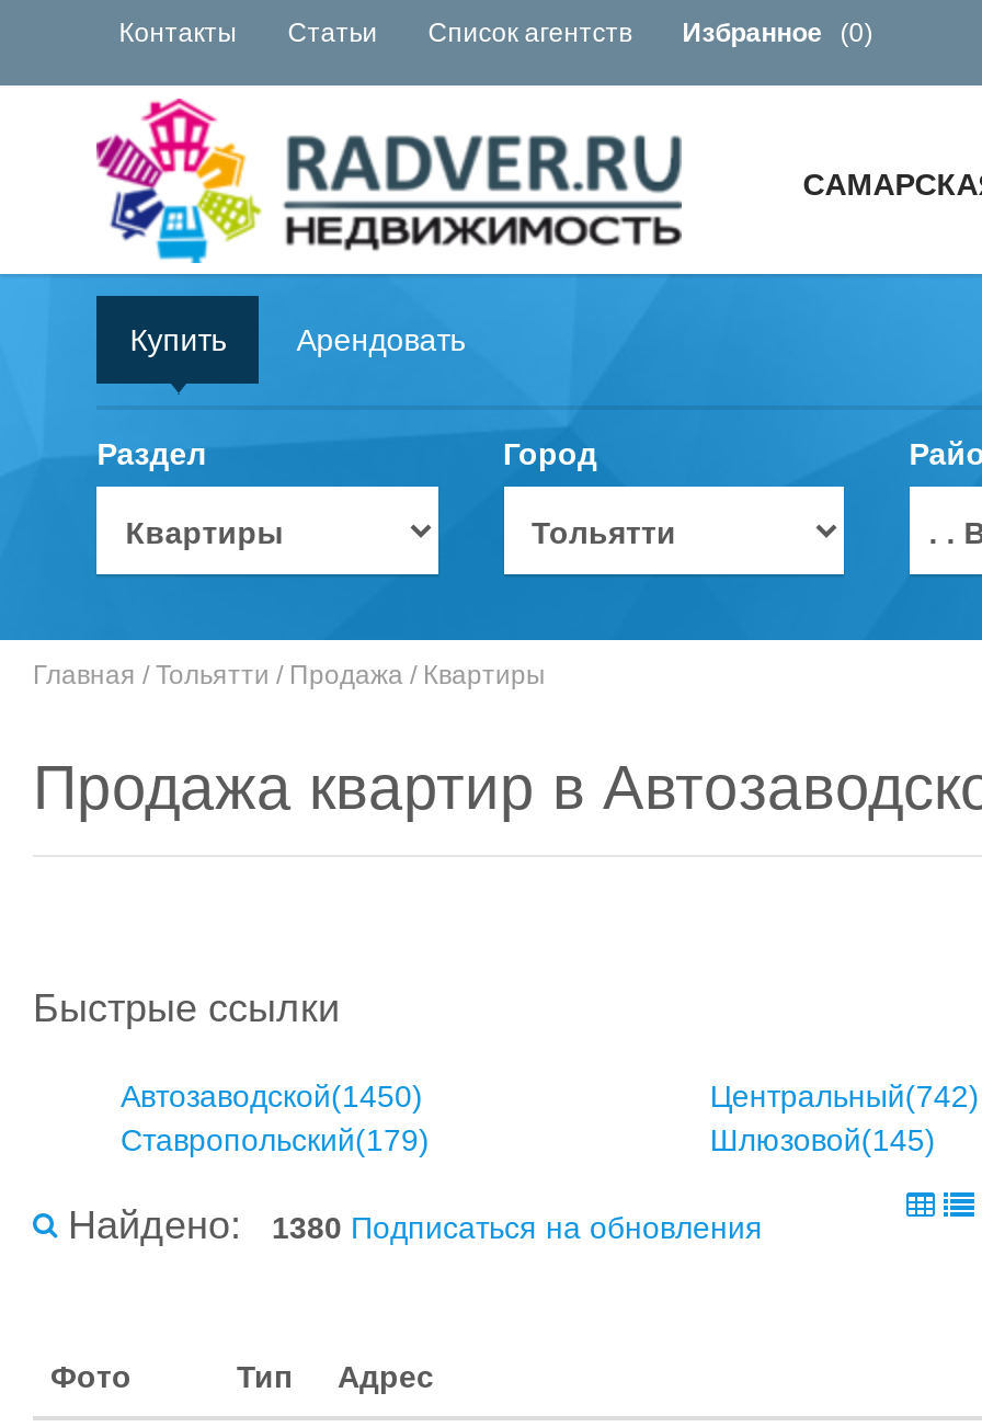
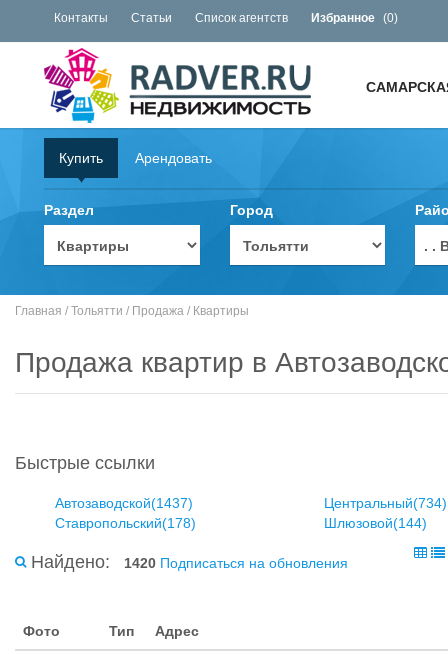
- Автозаводской(1450)
- Центральный(742)
- Ставропольский(179)
- Шлюзовой(145)
+ Автозаводской(1437)
+ Центральный(734)
+ Ставропольский(178)
+ Шлюзовой(144)

- 1380 Подписаться на обновления
+ 1420 Подписаться на обновления
